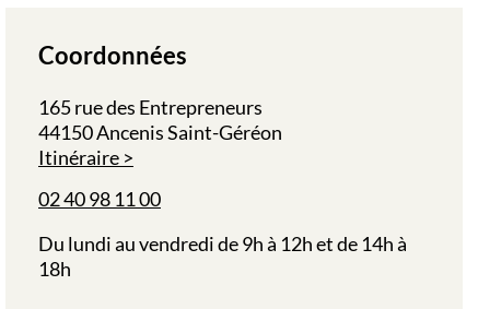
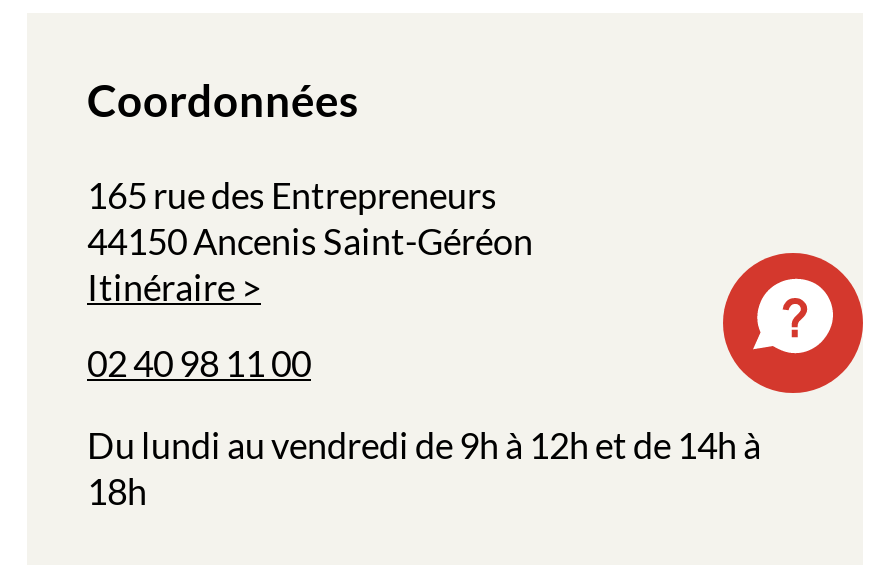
+ [image]
